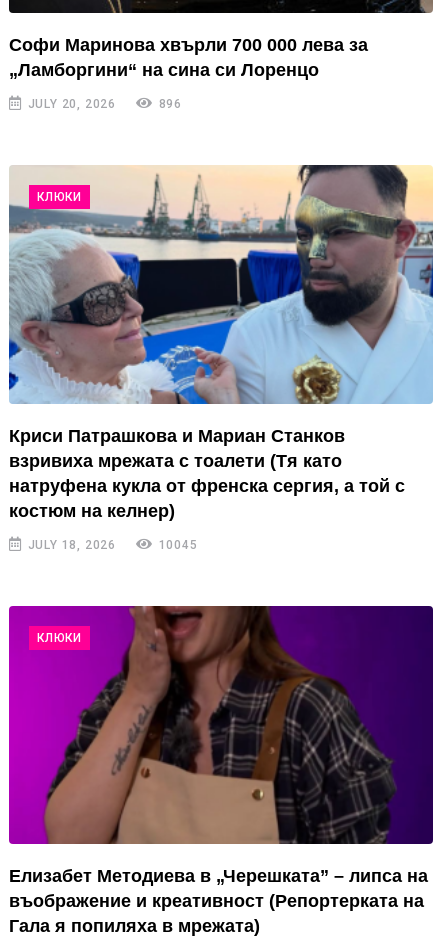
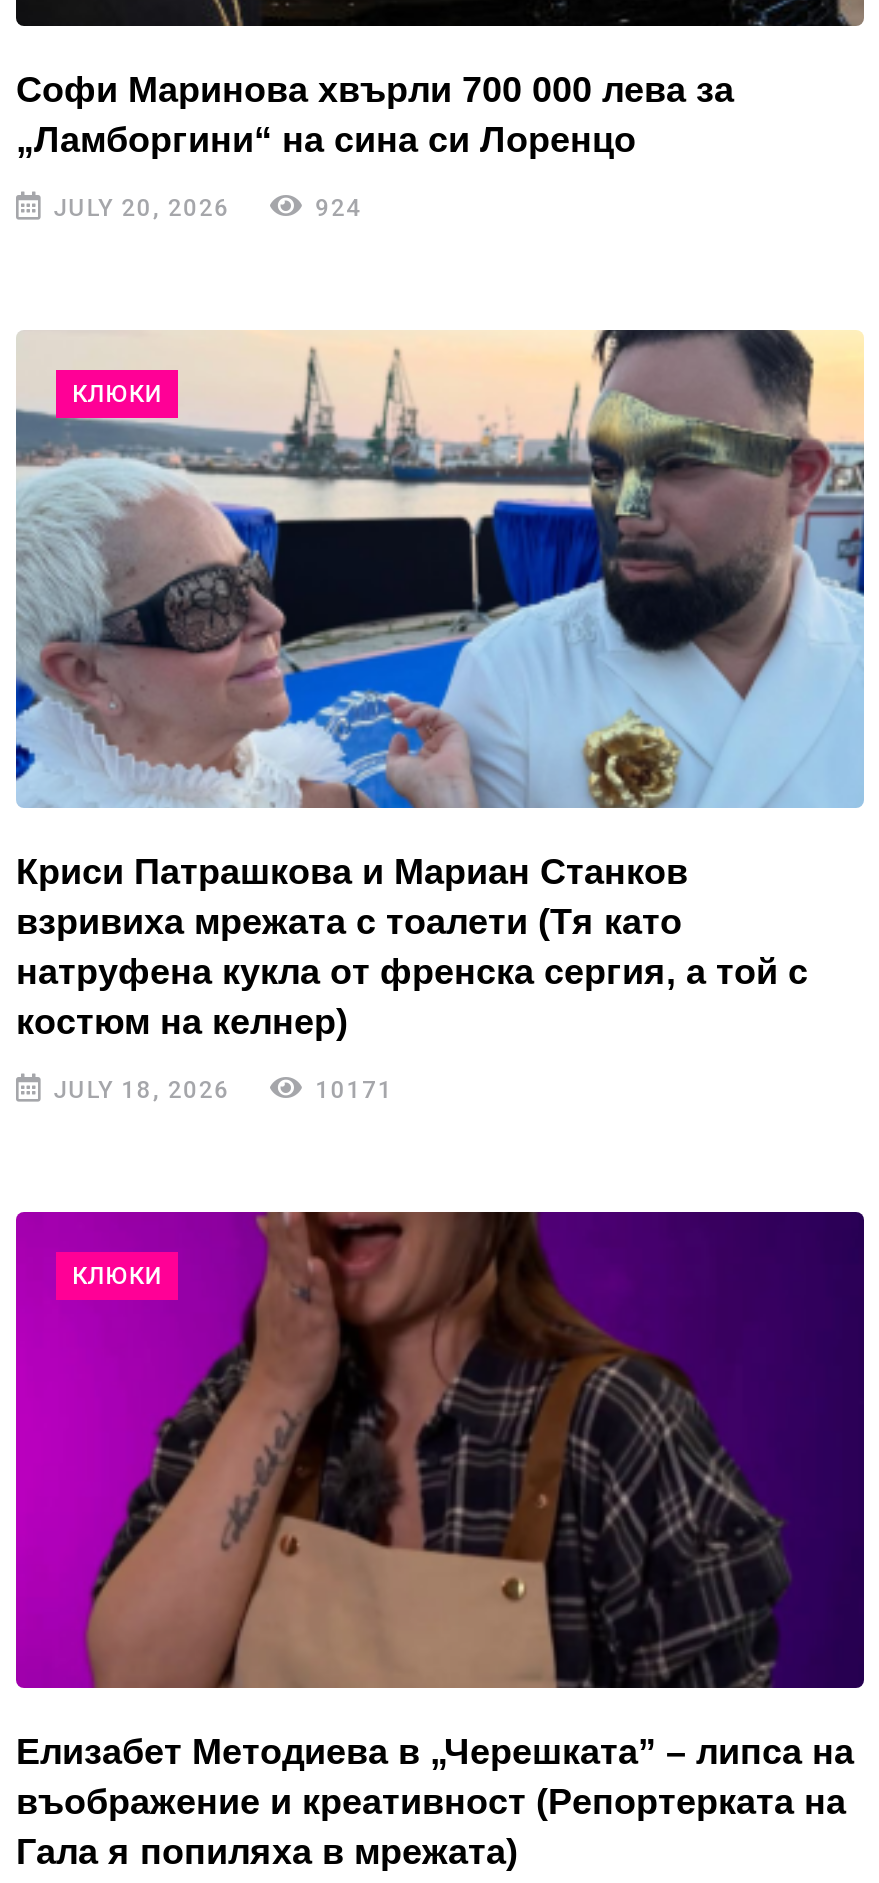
- 896
+ 924

- 10045
+ 10171
